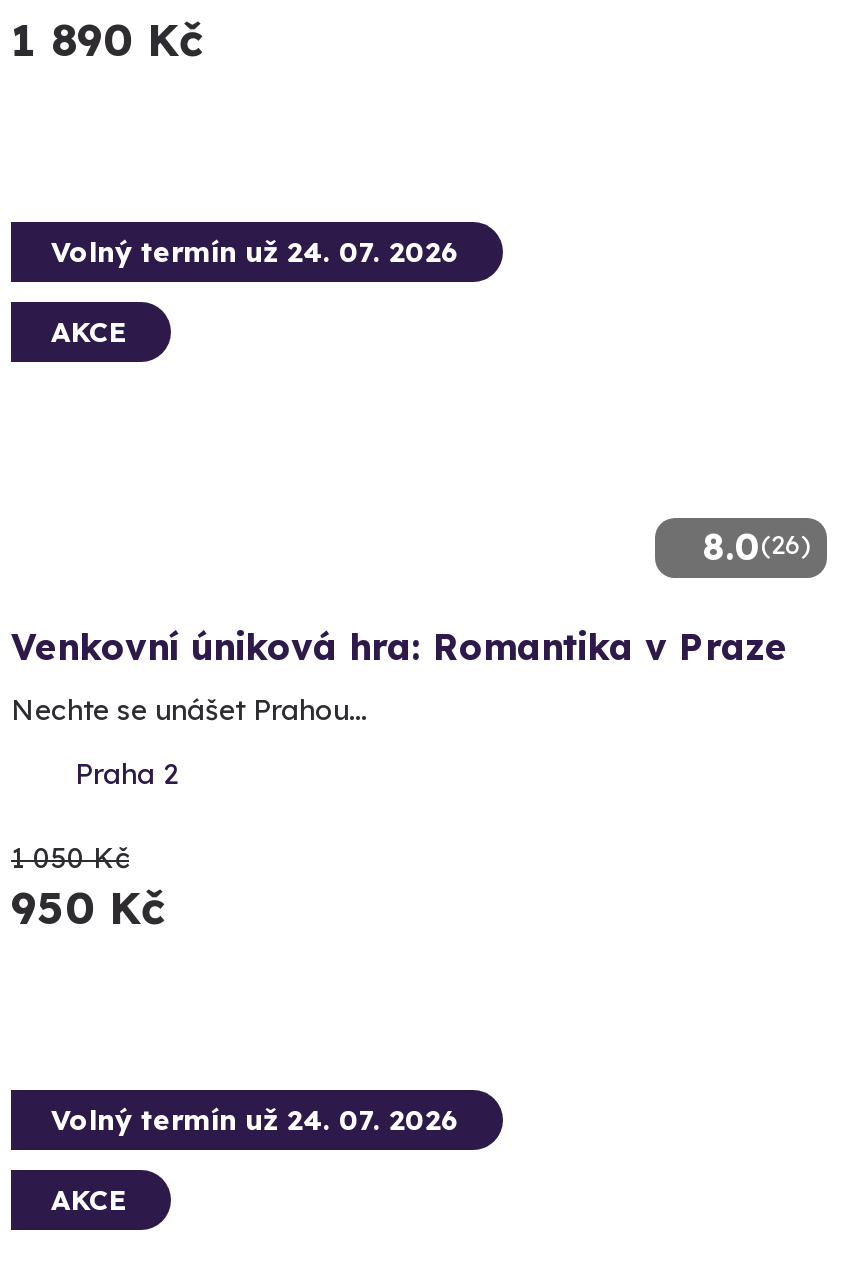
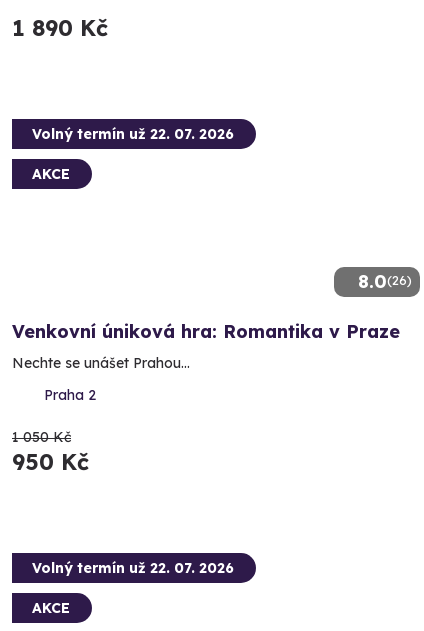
- Volný termín už 24. 07. 2026
+ Volný termín už 22. 07. 2026

- Volný termín už 24. 07. 2026
+ Volný termín už 22. 07. 2026
